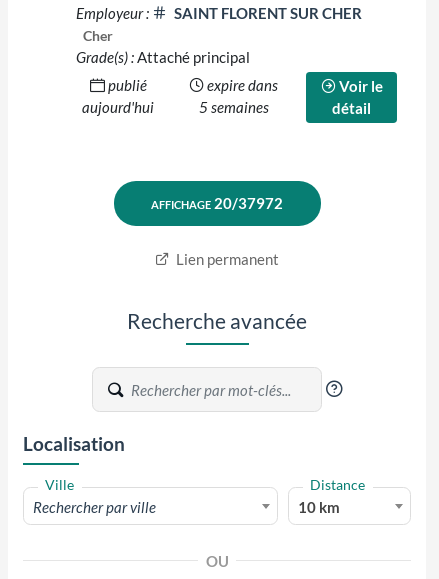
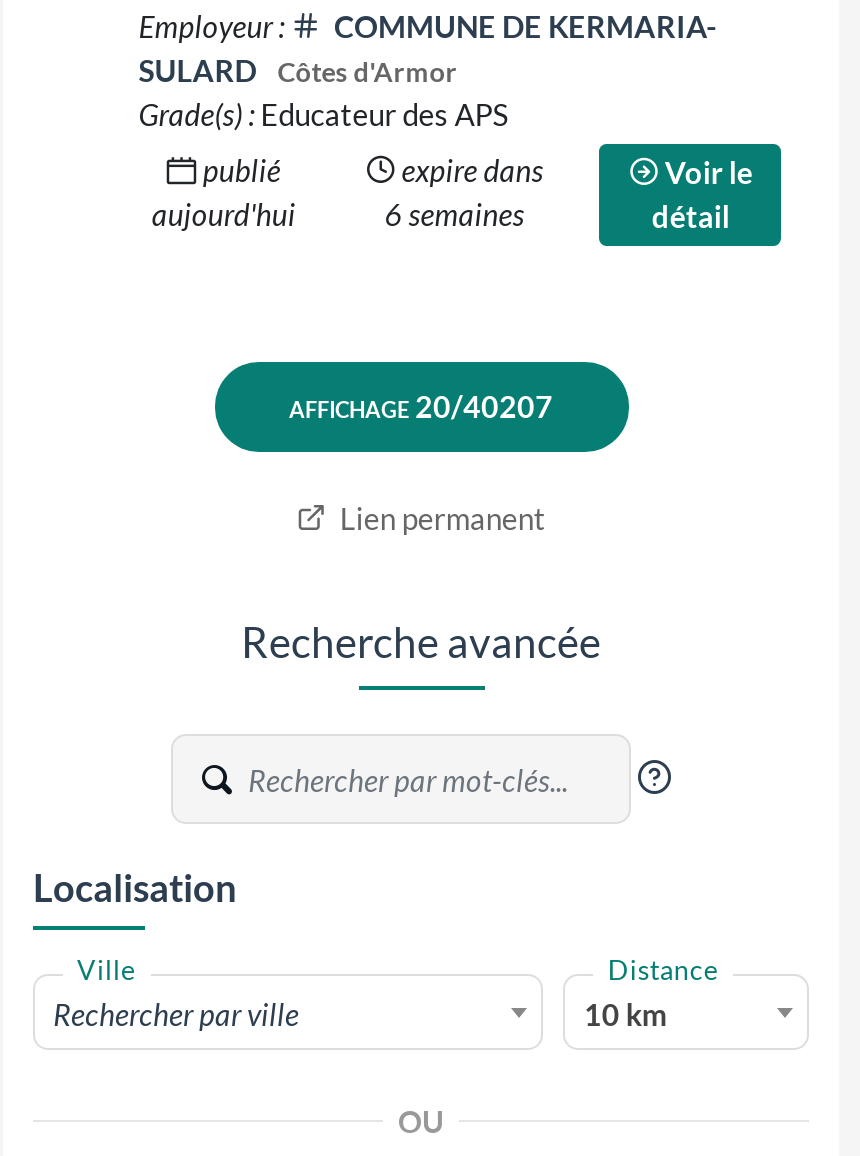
- SAINT FLORENT SUR CHER
- Cher
- Grade(s) : Attaché principal
+ COMMUNE DE KERMARIA-
+ SULARD Côtes d'Armor
+ Grade(s) : Educateur des APS

- 5 semaines
+ 6 semaines
